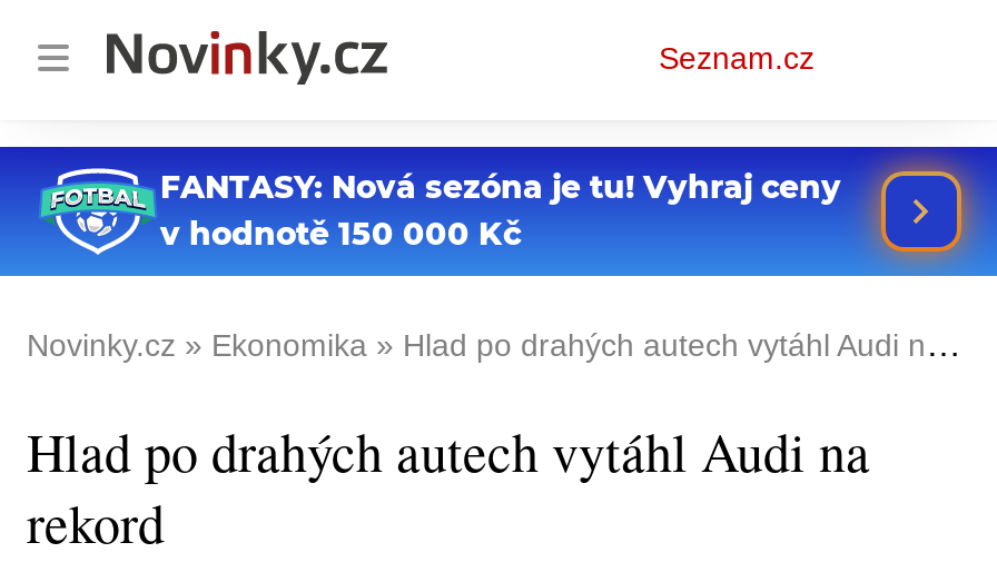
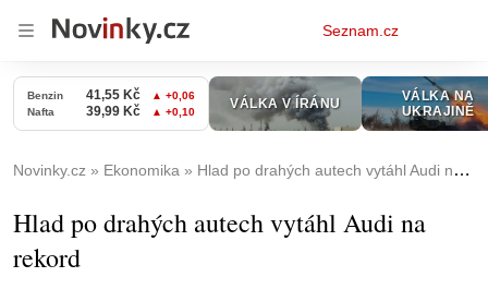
- [image]
+ [image]
